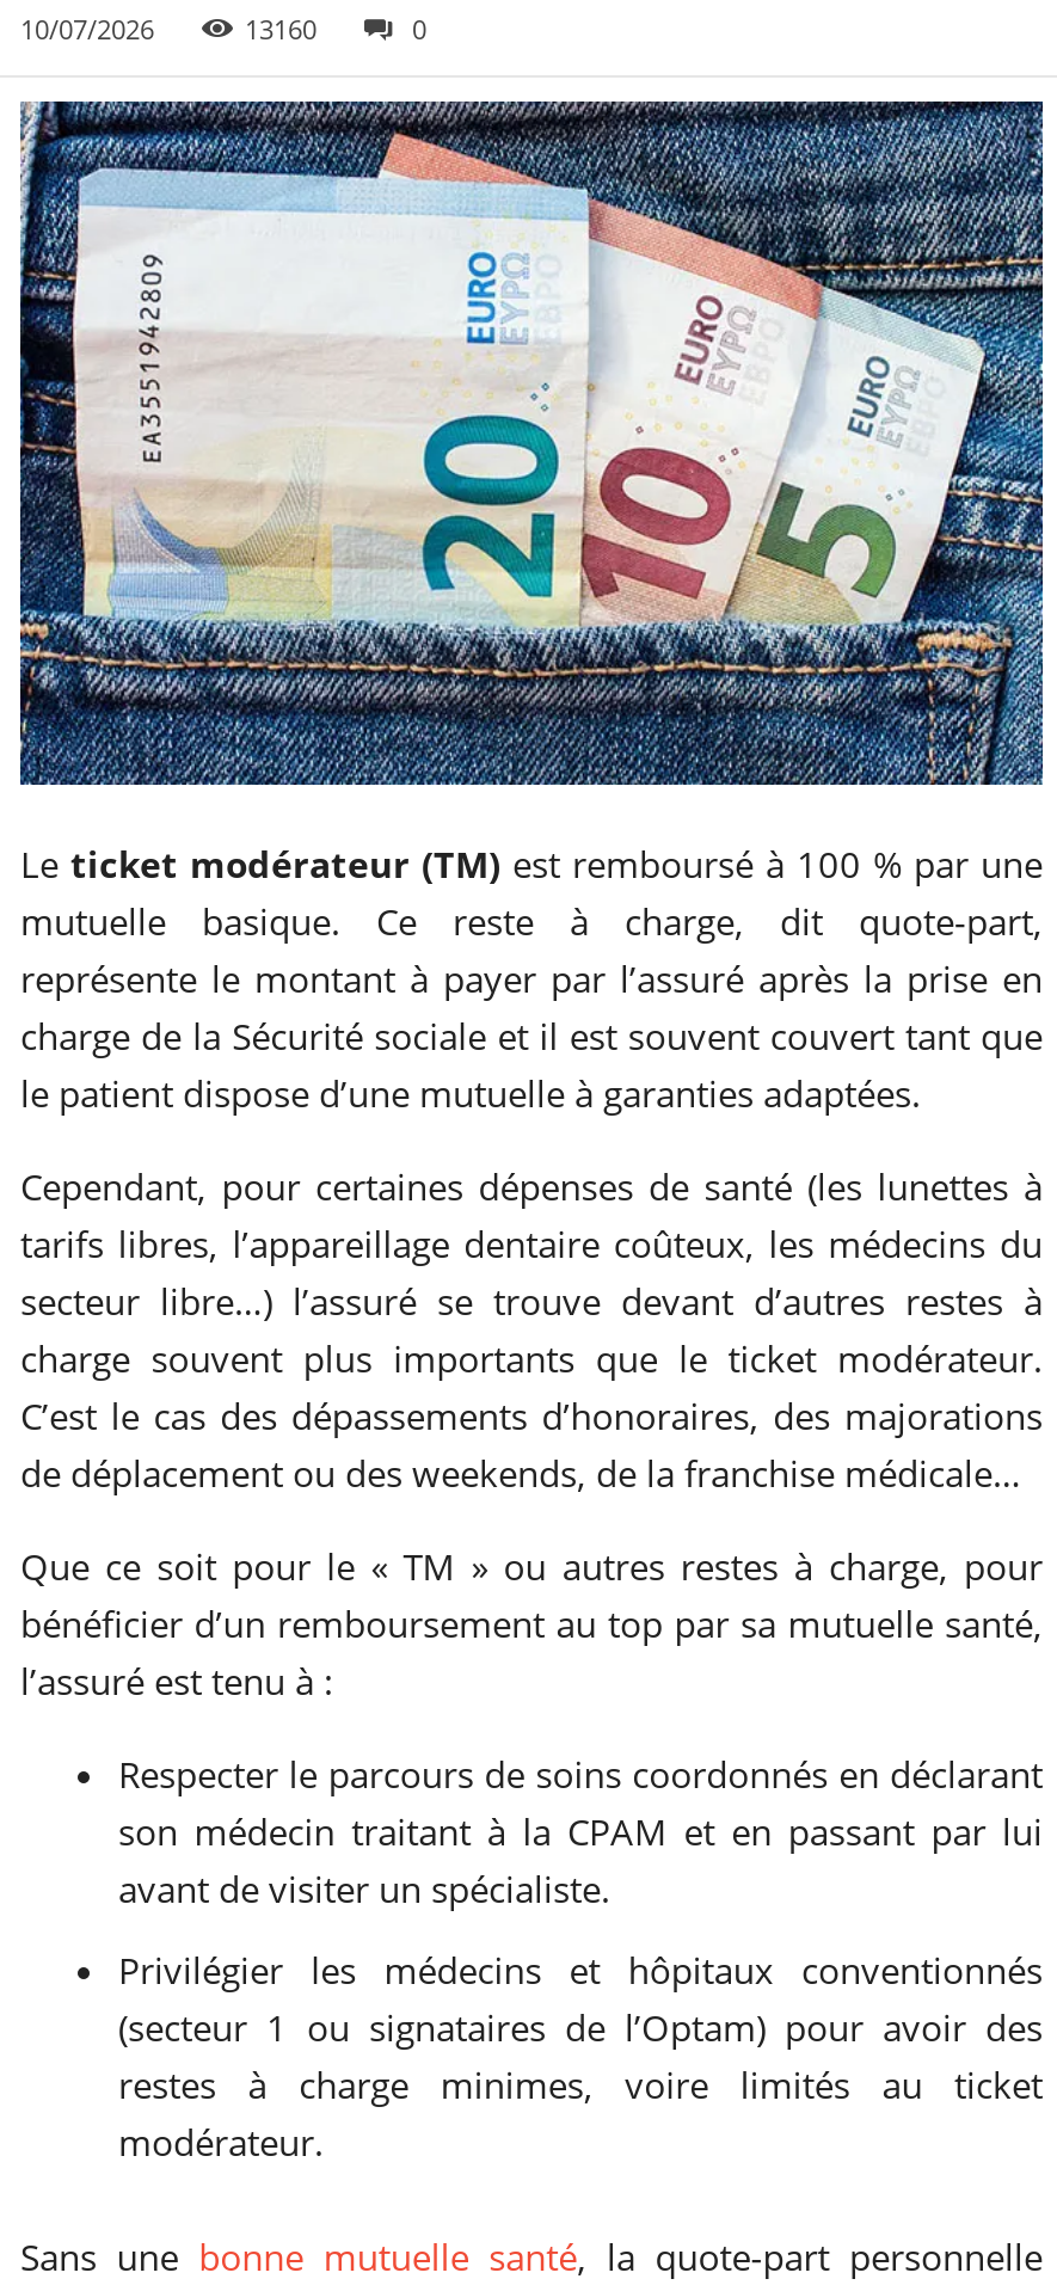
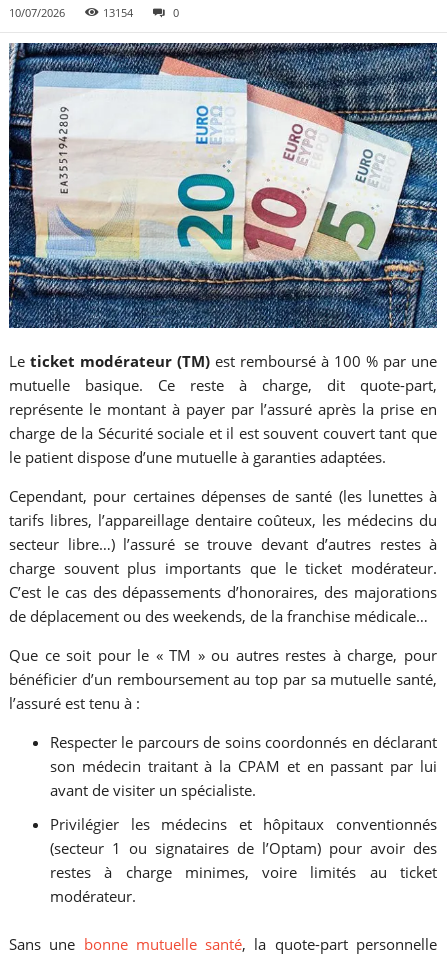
- 13160
+ 13154
